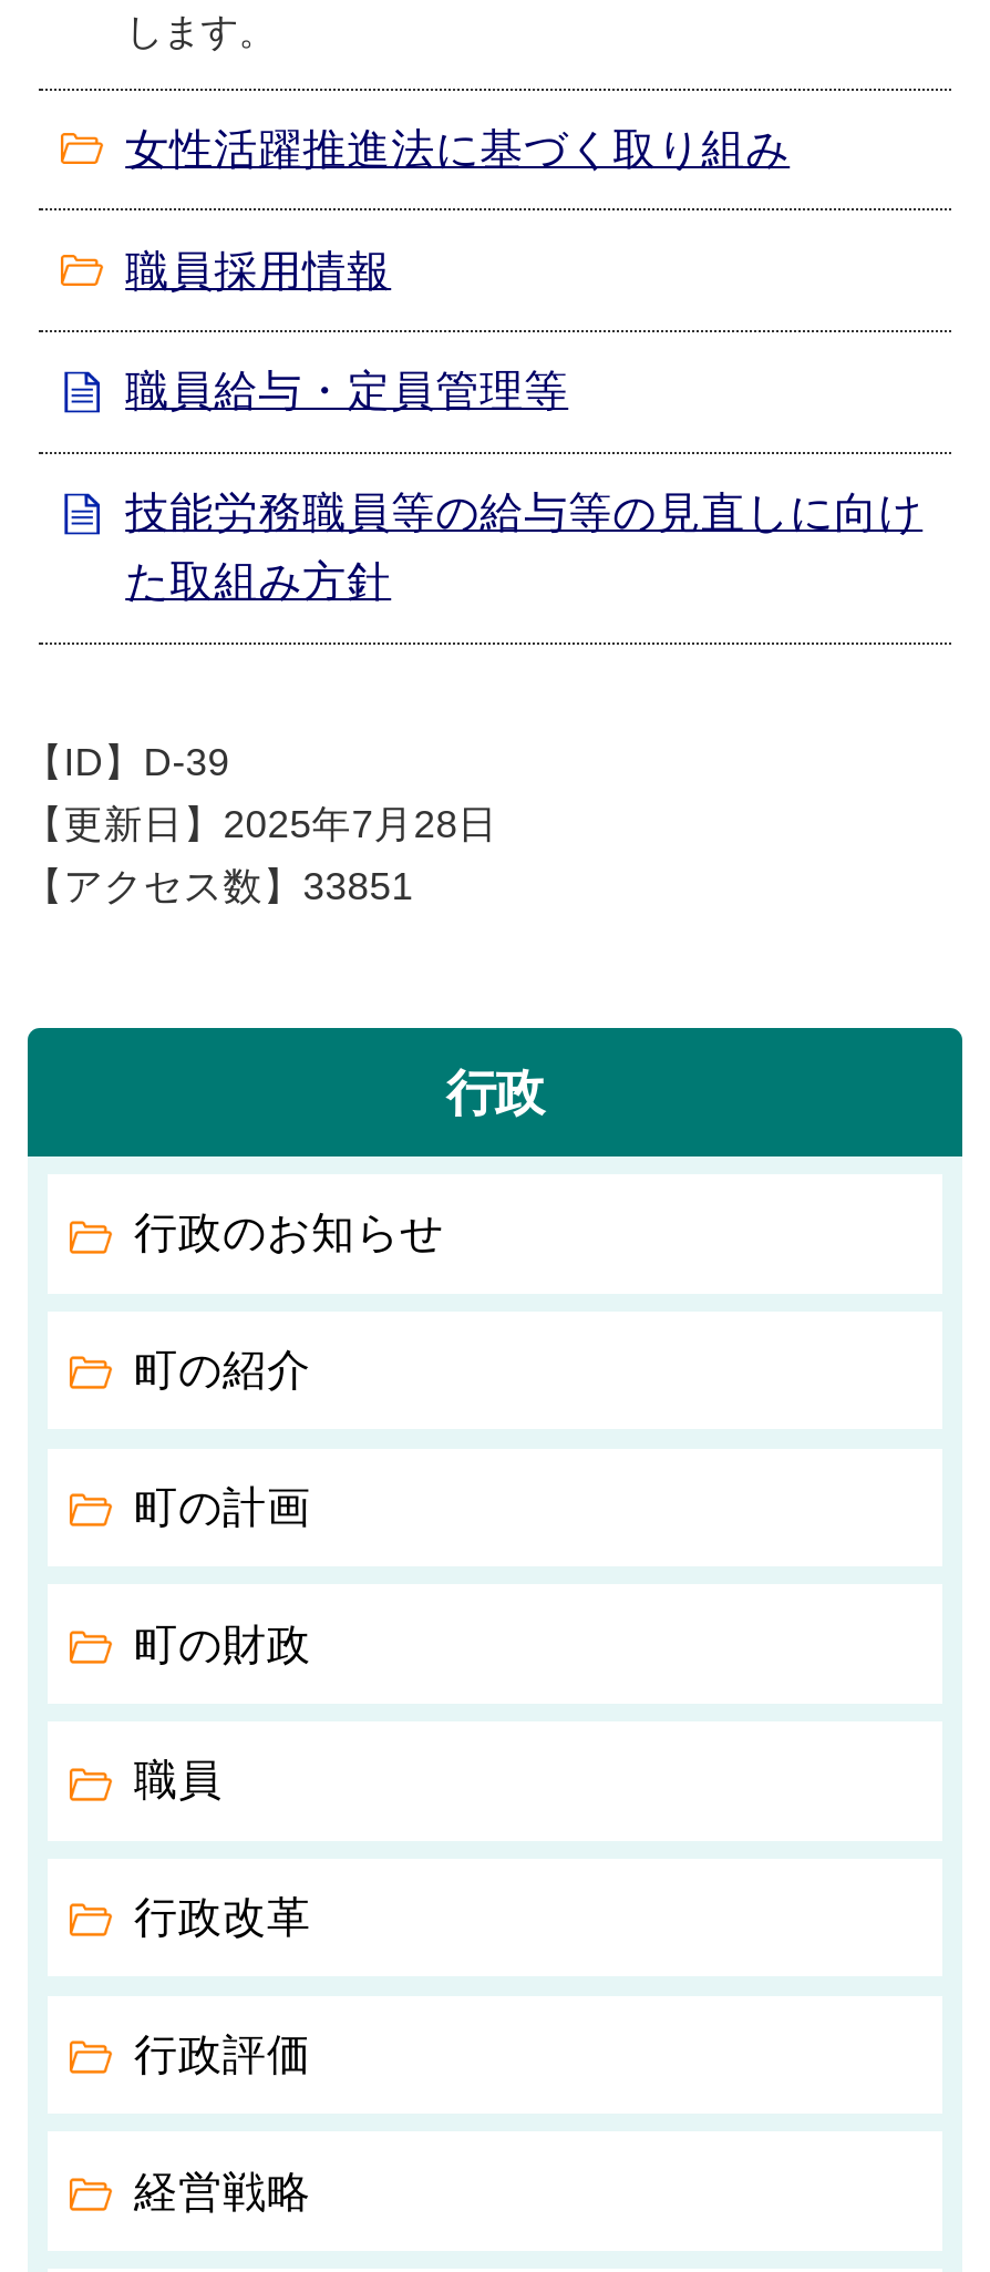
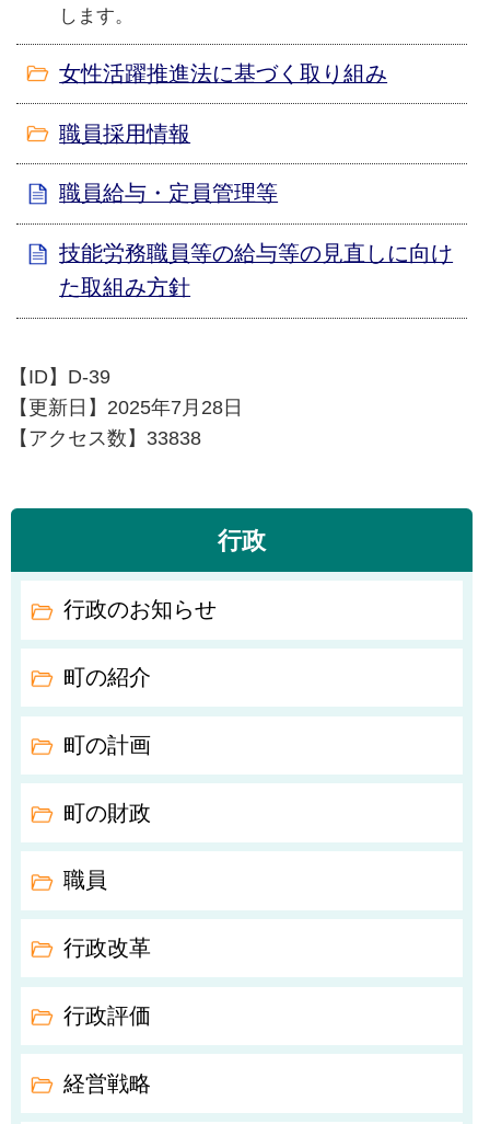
- 【アクセス数】33851
+ 【アクセス数】33838
